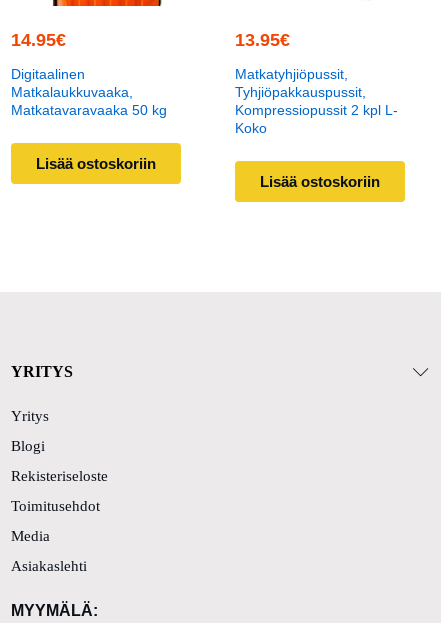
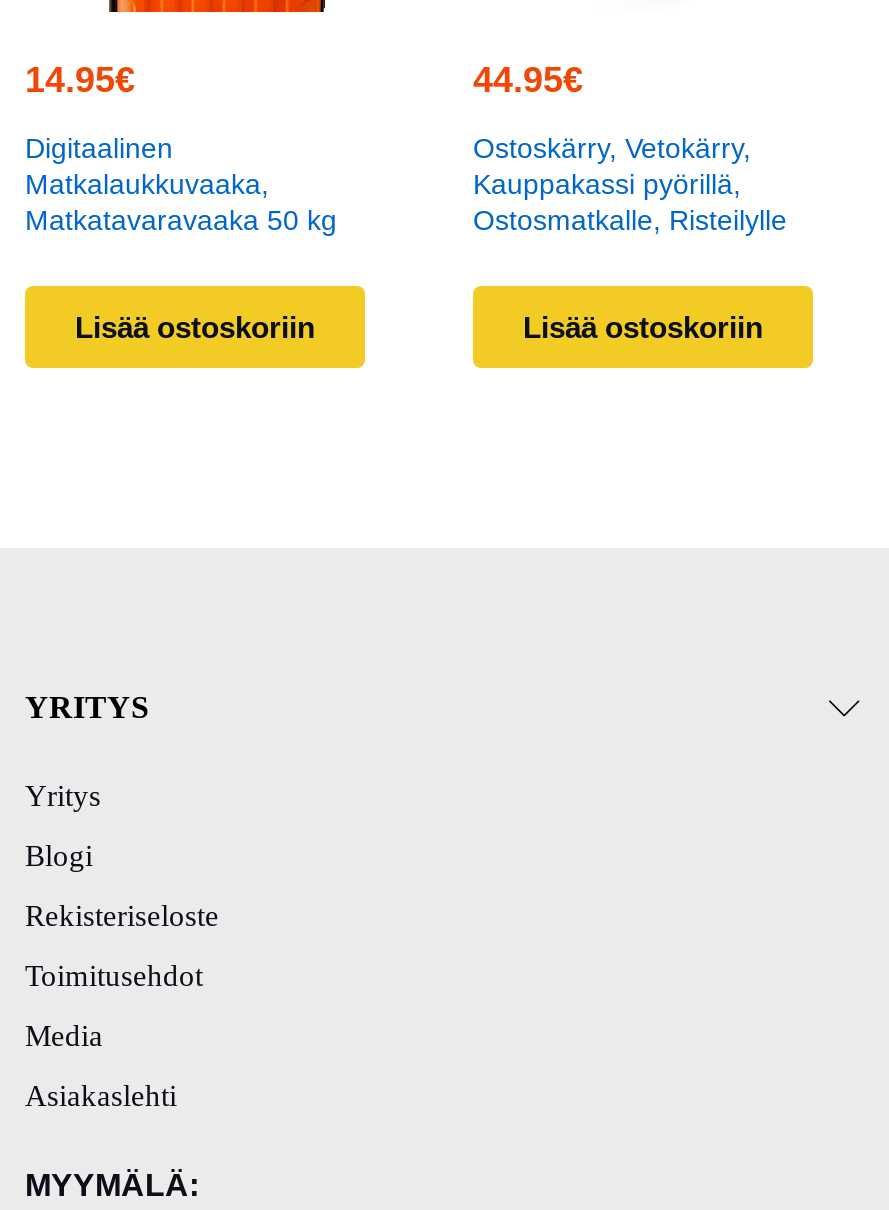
- 13.95€
+ 44.95€

- Matkatyhjiöpussit,
- Tyhjiöpakkauspussit,
- Kompressiopussit 2 kpl L-
- Koko
+ Ostoskärry, Vetokärry,
+ Kauppakassi pyörillä,
+ Ostosmatkalle, Risteilylle
